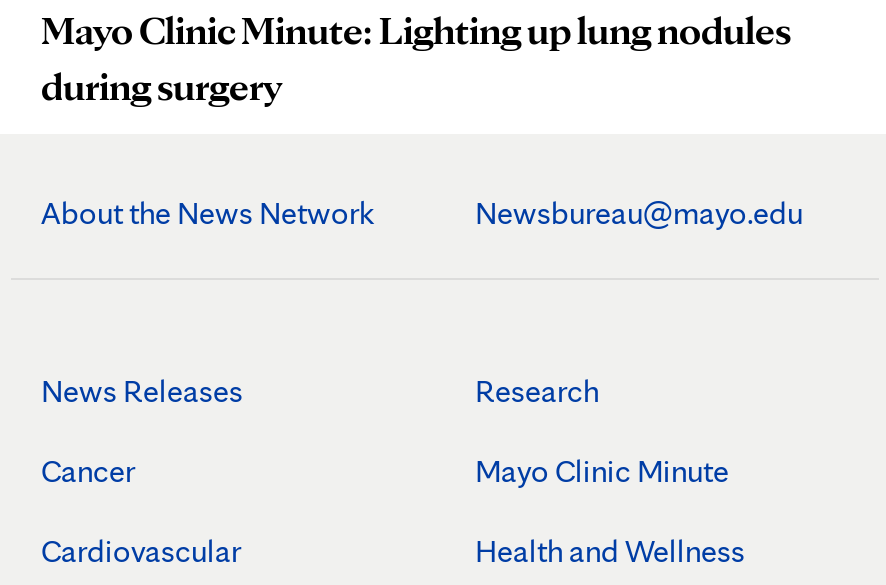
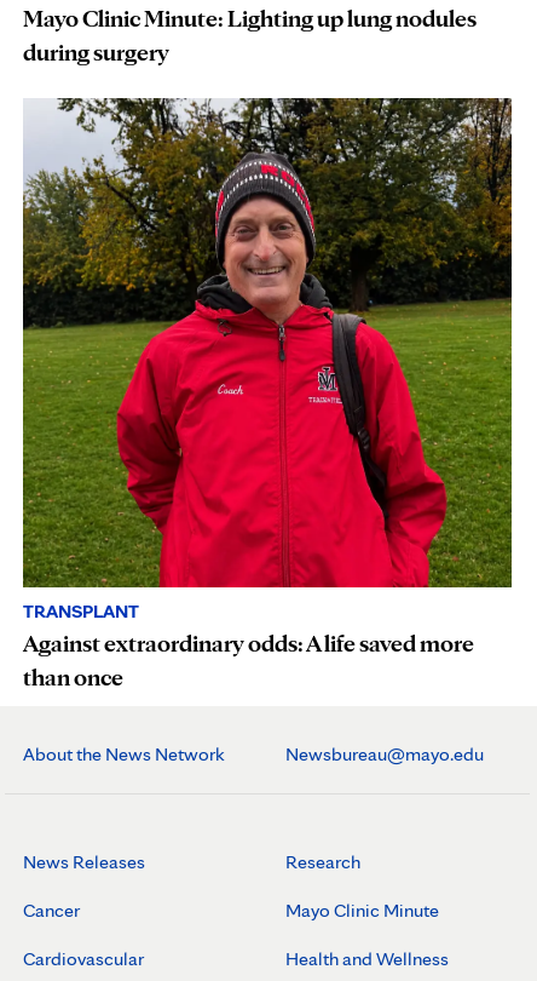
+ [image]
+ TRANSPLANT
+ Against extraordinary odds: A life saved more
+ than once
